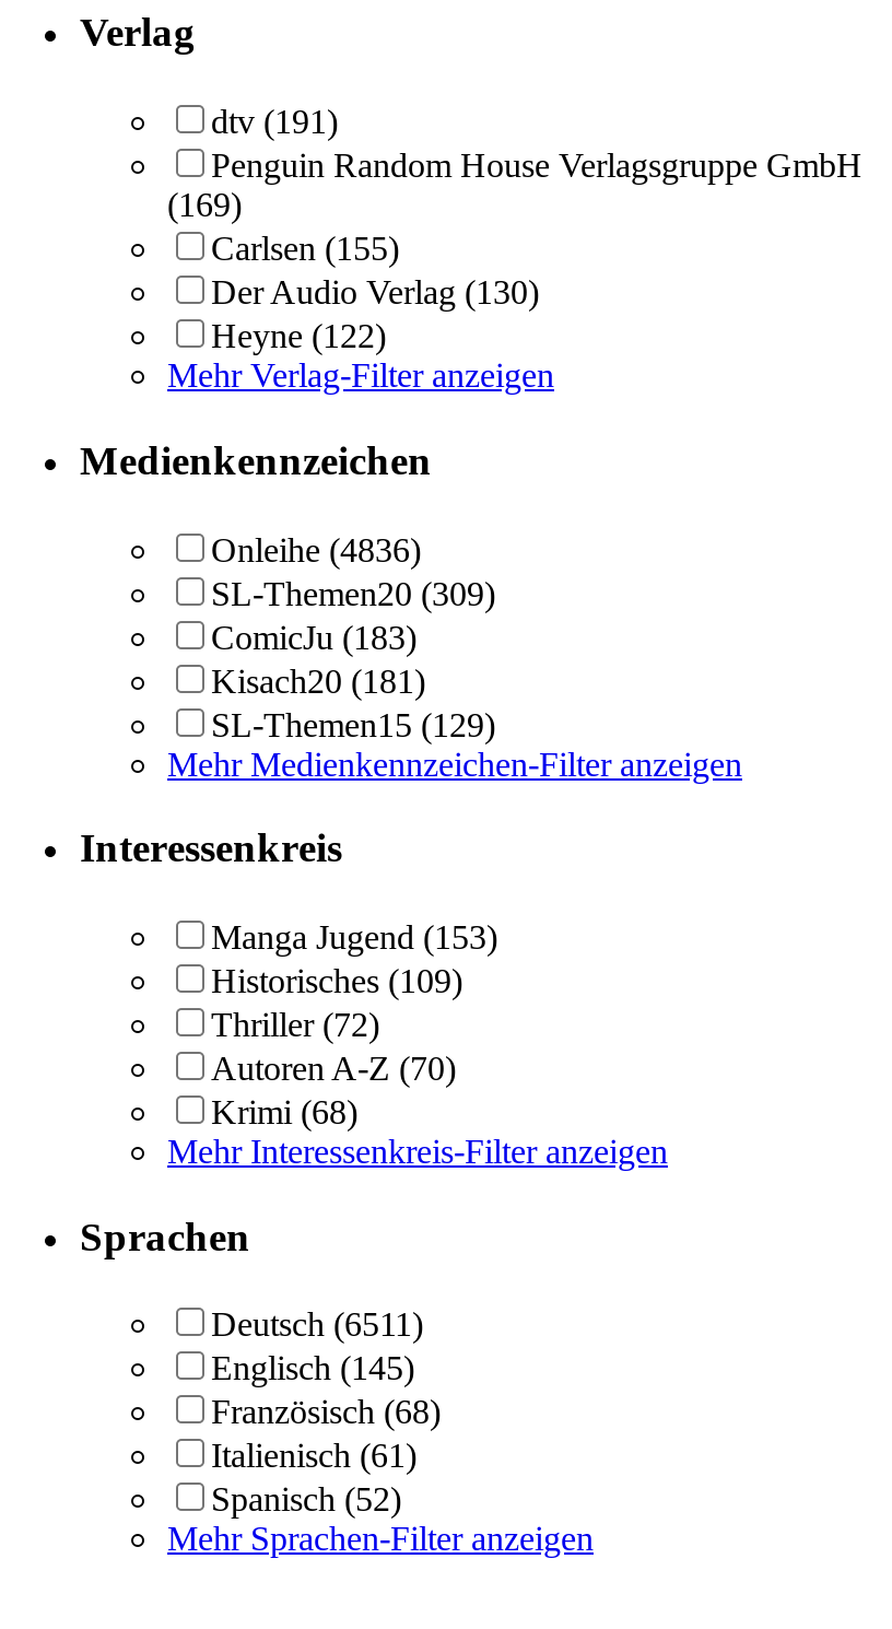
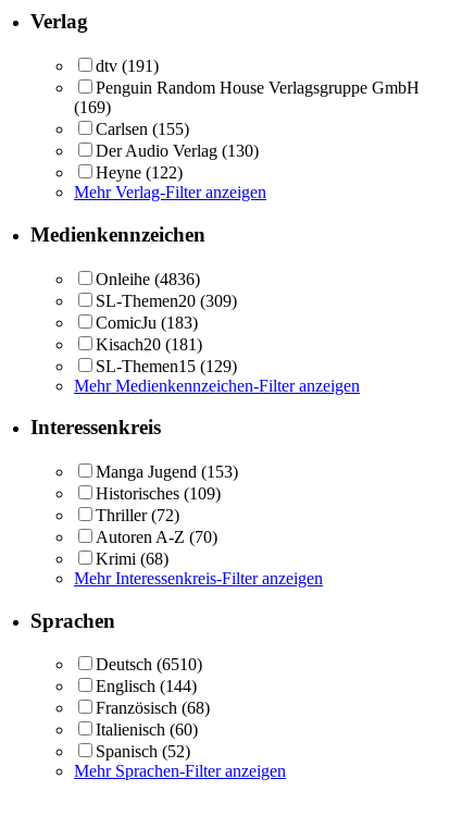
- Deutsch (6511)
+ Deutsch (6510)

- Englisch (145)
+ Englisch (144)

- Italienisch (61)
+ Italienisch (60)
